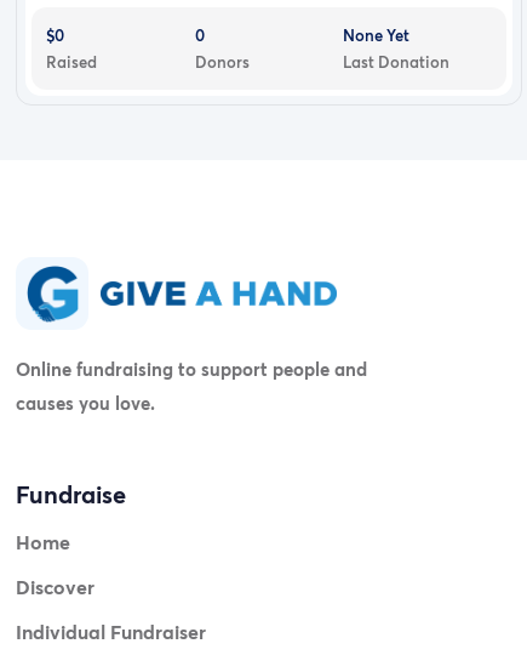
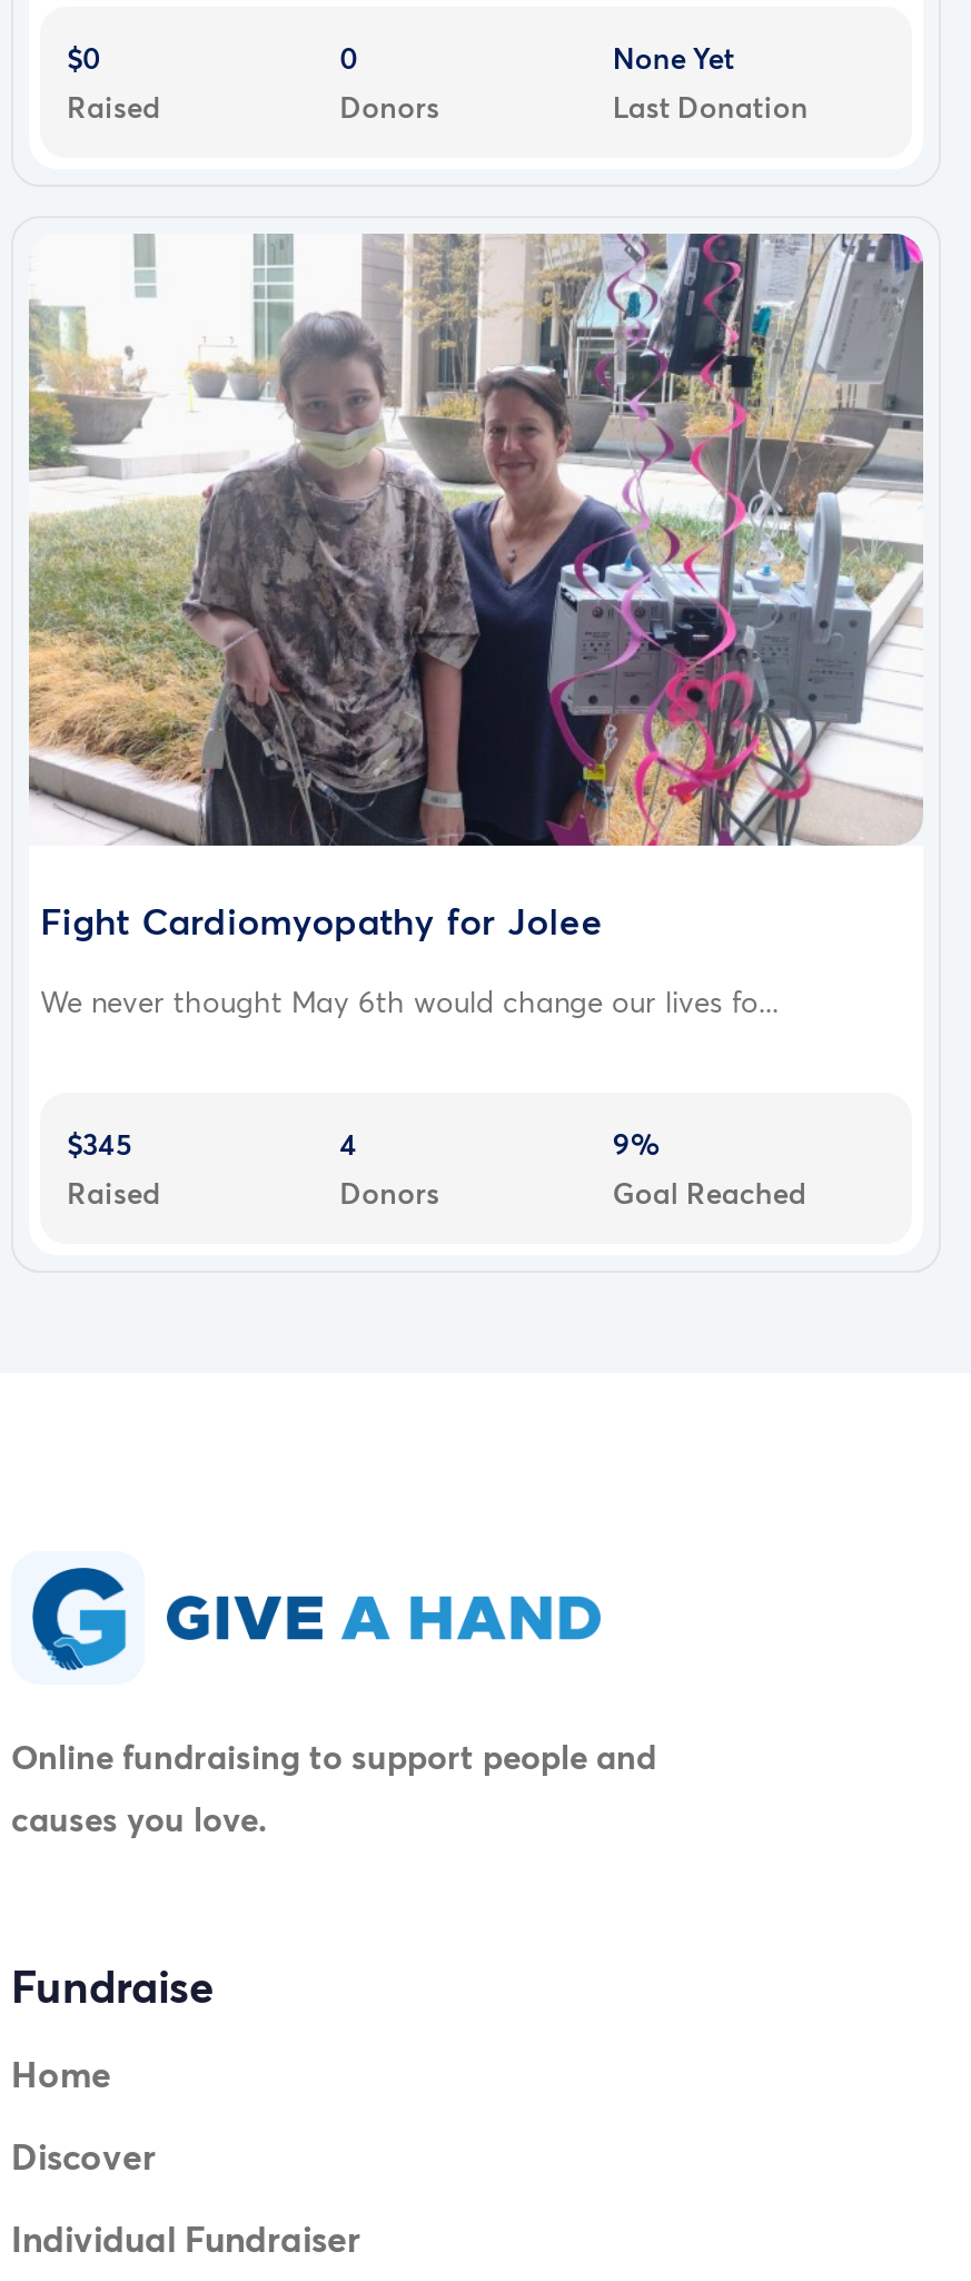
+ [image]
+ Fight Cardiomyopathy for Jolee
+ We never thought May 6th would change our lives fo...

+ $345
+ Raised

+ 4
+ Donors

+ 9%
+ Goal Reached
